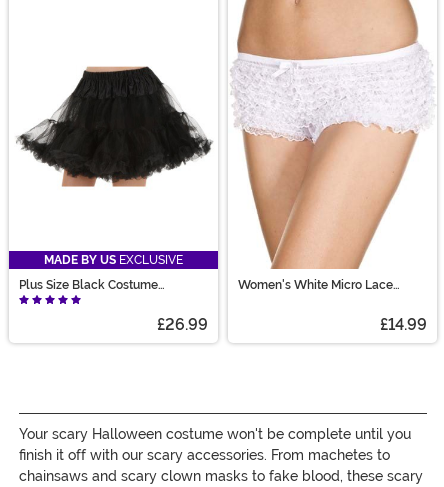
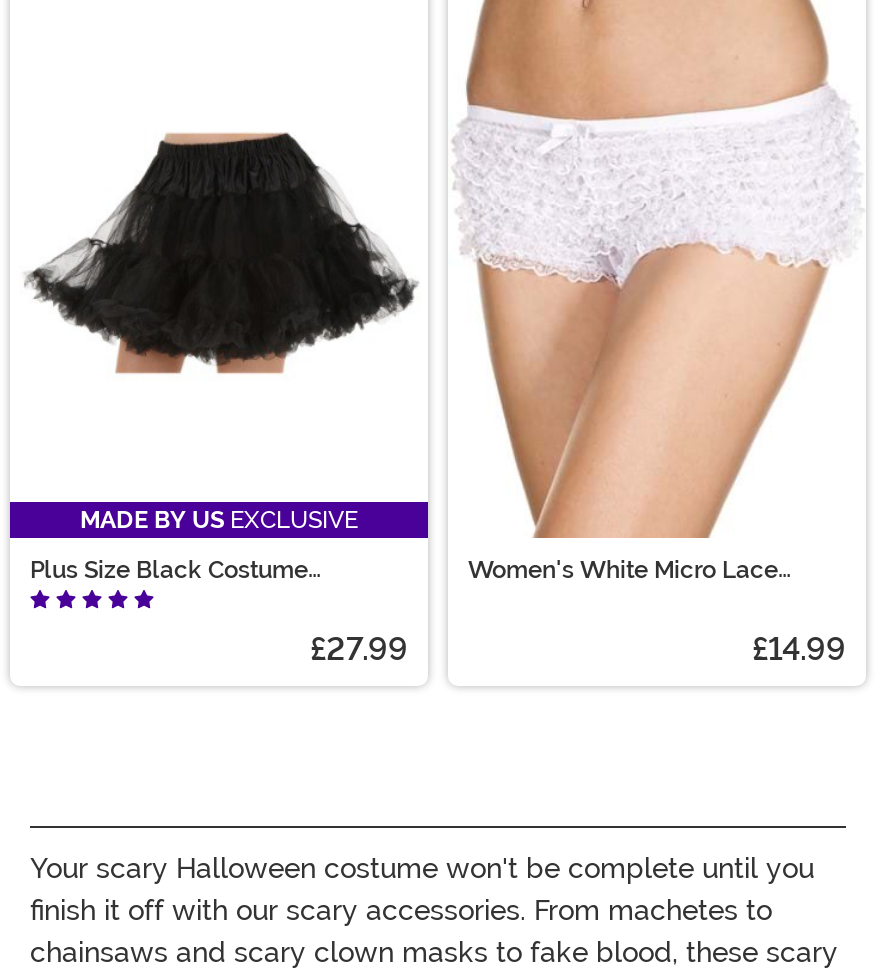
- £26.99
+ £27.99
